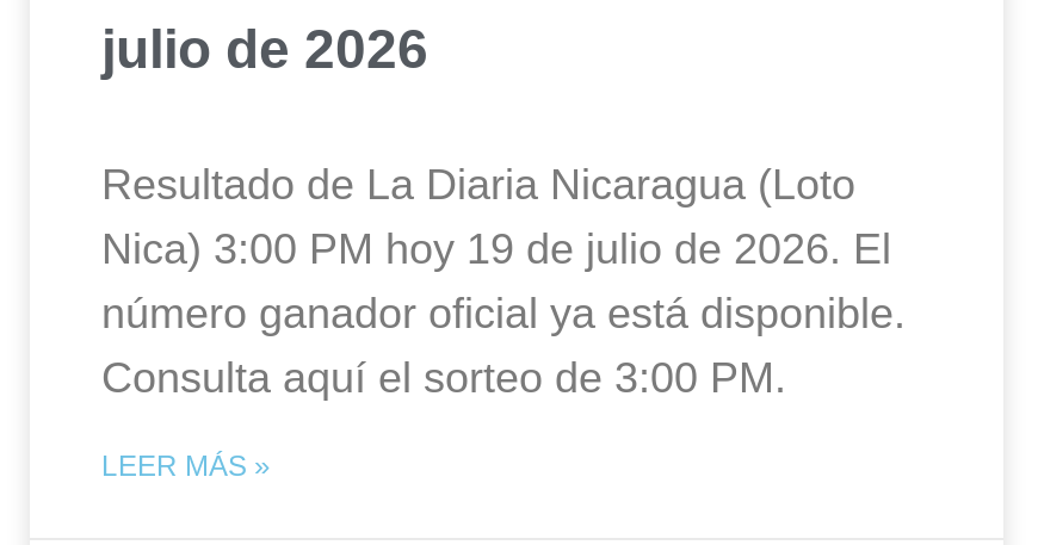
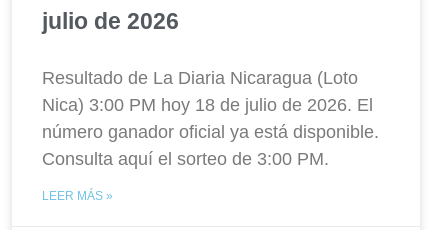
- Nica) 3:00 PM hoy 19 de julio de 2026. El
+ Nica) 3:00 PM hoy 18 de julio de 2026. El
